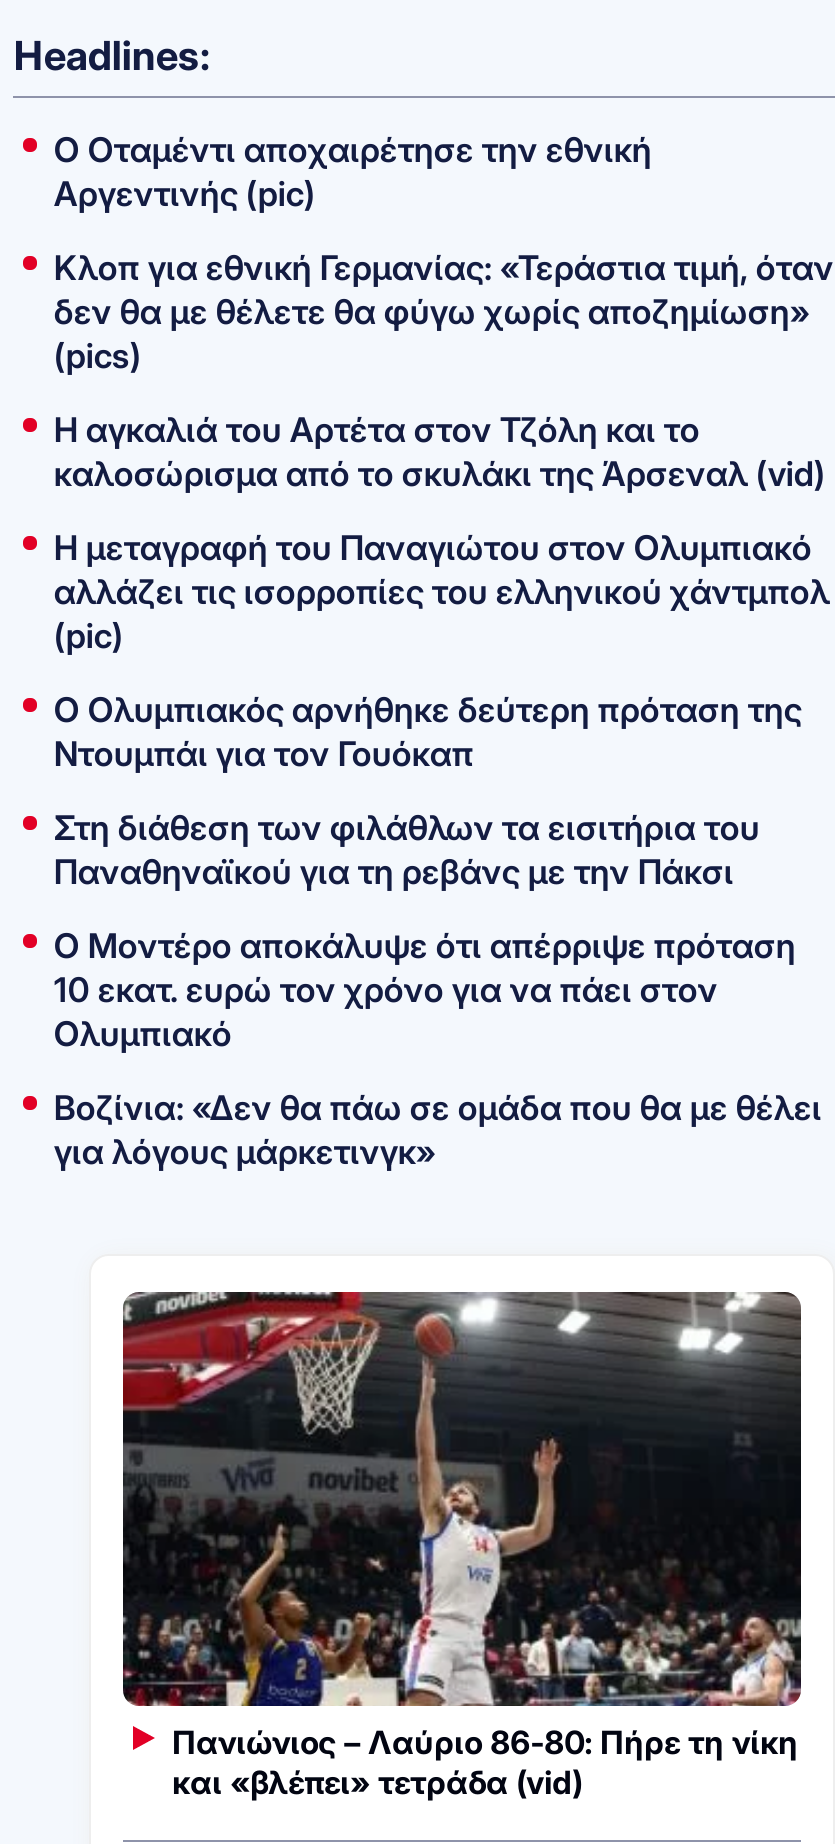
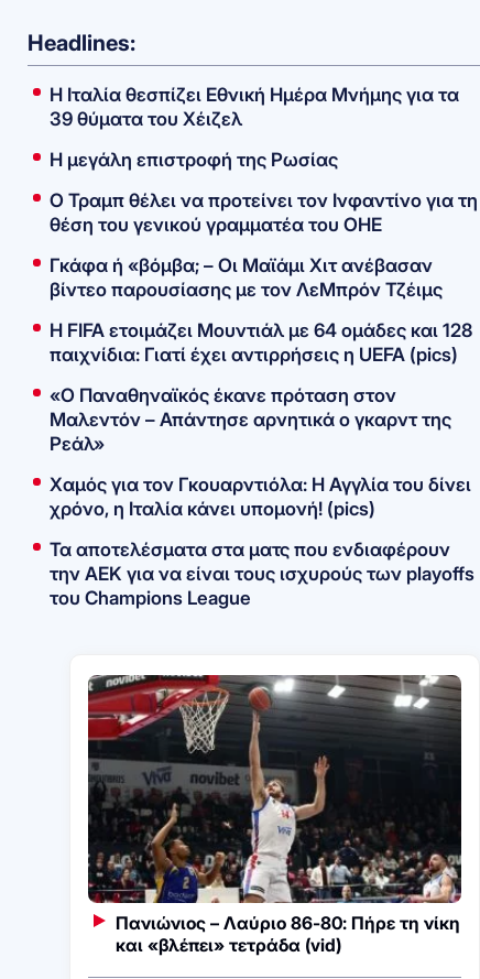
- Ο Οταμέντι αποχαιρέτησε την εθνική
- Αργεντινής (pic)
+ Η Ιταλία θεσπίζει Εθνική Ημέρα Μνήμης για τα
+ 39 θύματα του Χέιζελ

- Κλοπ για εθνική Γερμανίας: «Τεράστια τιμή, όταν
- δεν θα με θέλετε θα φύγω χωρίς αποζημίωση»
- (pics)
+ Η μεγάλη επιστροφή της Ρωσίας

- Η αγκαλιά του Αρτέτα στον Τζόλη και το
- καλοσώρισμα από το σκυλάκι της Άρσεναλ (vid)
+ O Τραμπ θέλει να προτείνει τον Ινφαντίνο για τη
+ θέση του γενικού γραμματέα του ΟΗΕ

- Η μεταγραφή του Παναγιώτου στον Ολυμπιακό
- αλλάζει τις ισορροπίες του ελληνικού χάντμπολ
- (pic)
+ Γκάφα ή «βόμβα; – Οι Μαϊάμι Χιτ ανέβασαν
+ βίντεο παρουσίασης με τον ΛεΜπρόν Τζέιμς

- Ο Ολυμπιακός αρνήθηκε δεύτερη πρόταση της
- Ντουμπάι για τον Γουόκαπ
+ Η FIFA ετοιμάζει Μουντιάλ με 64 ομάδες και 128
+ παιχνίδια: Γιατί έχει αντιρρήσεις η UEFA (pics)

- Στη διάθεση των φιλάθλων τα εισιτήρια του
- Παναθηναϊκού για τη ρεβάνς με την Πάκσι
+ «Ο Παναθηναϊκός έκανε πρόταση στον
+ Μαλεντόν – Απάντησε αρνητικά ο γκαρντ της
+ Ρεάλ»

- Ο Μοντέρο αποκάλυψε ότι απέρριψε πρόταση
- 10 εκατ. ευρώ τον χρόνο για να πάει στον
- Ολυμπιακό
+ Χαμός για τον Γκουαρντιόλα: Η Αγγλία του δίνει
+ χρόνο, η Ιταλία κάνει υπομονή! (pics)

- Βοζίνια: «Δεν θα πάω σε ομάδα που θα με θέλει
- για λόγους μάρκετινγκ»
+ Τα αποτελέσματα στα ματς που ενδιαφέρουν
+ την ΑΕΚ για να είναι τους ισχυρούς των playoffs
+ του Champions League
